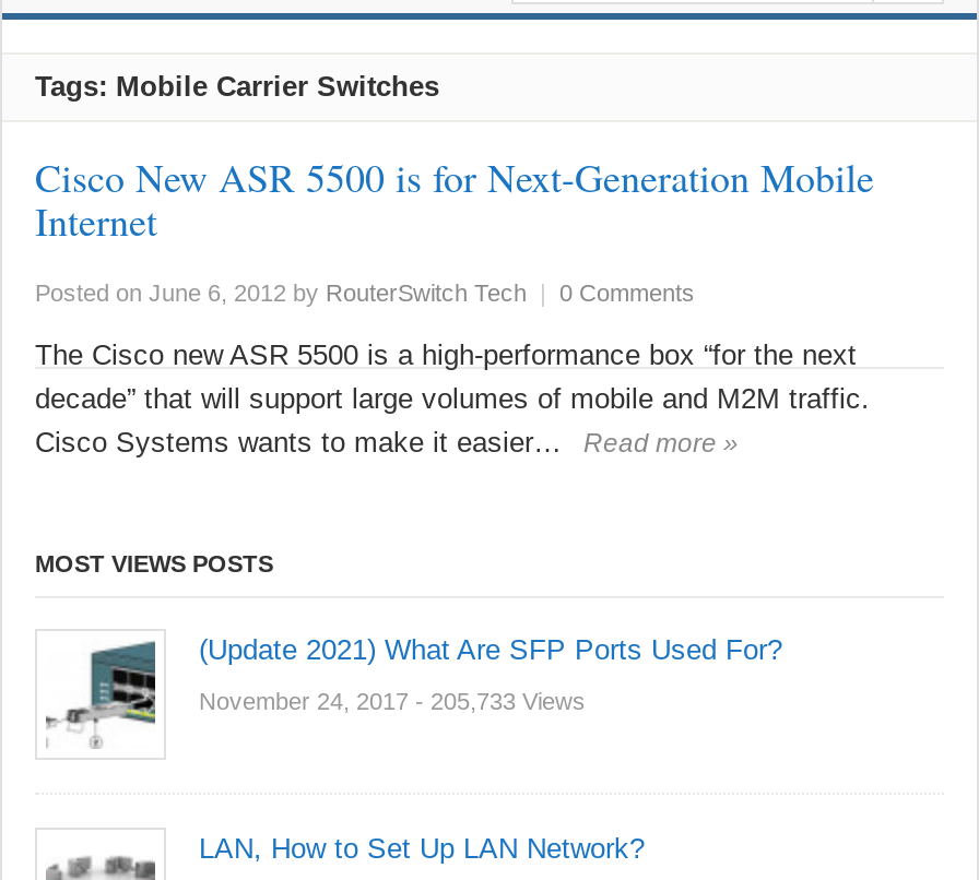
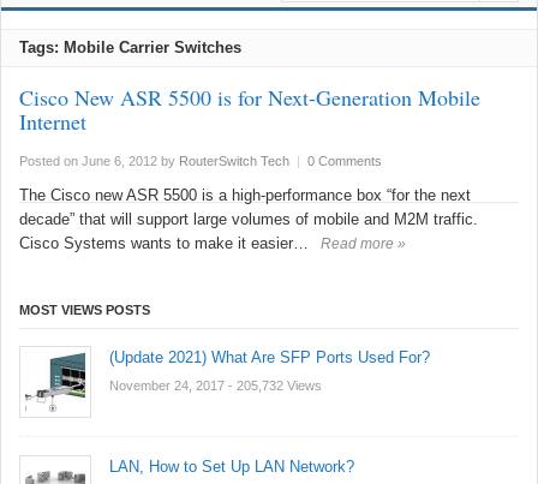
- November 24, 2017 - 205,733 Views
+ November 24, 2017 - 205,732 Views
